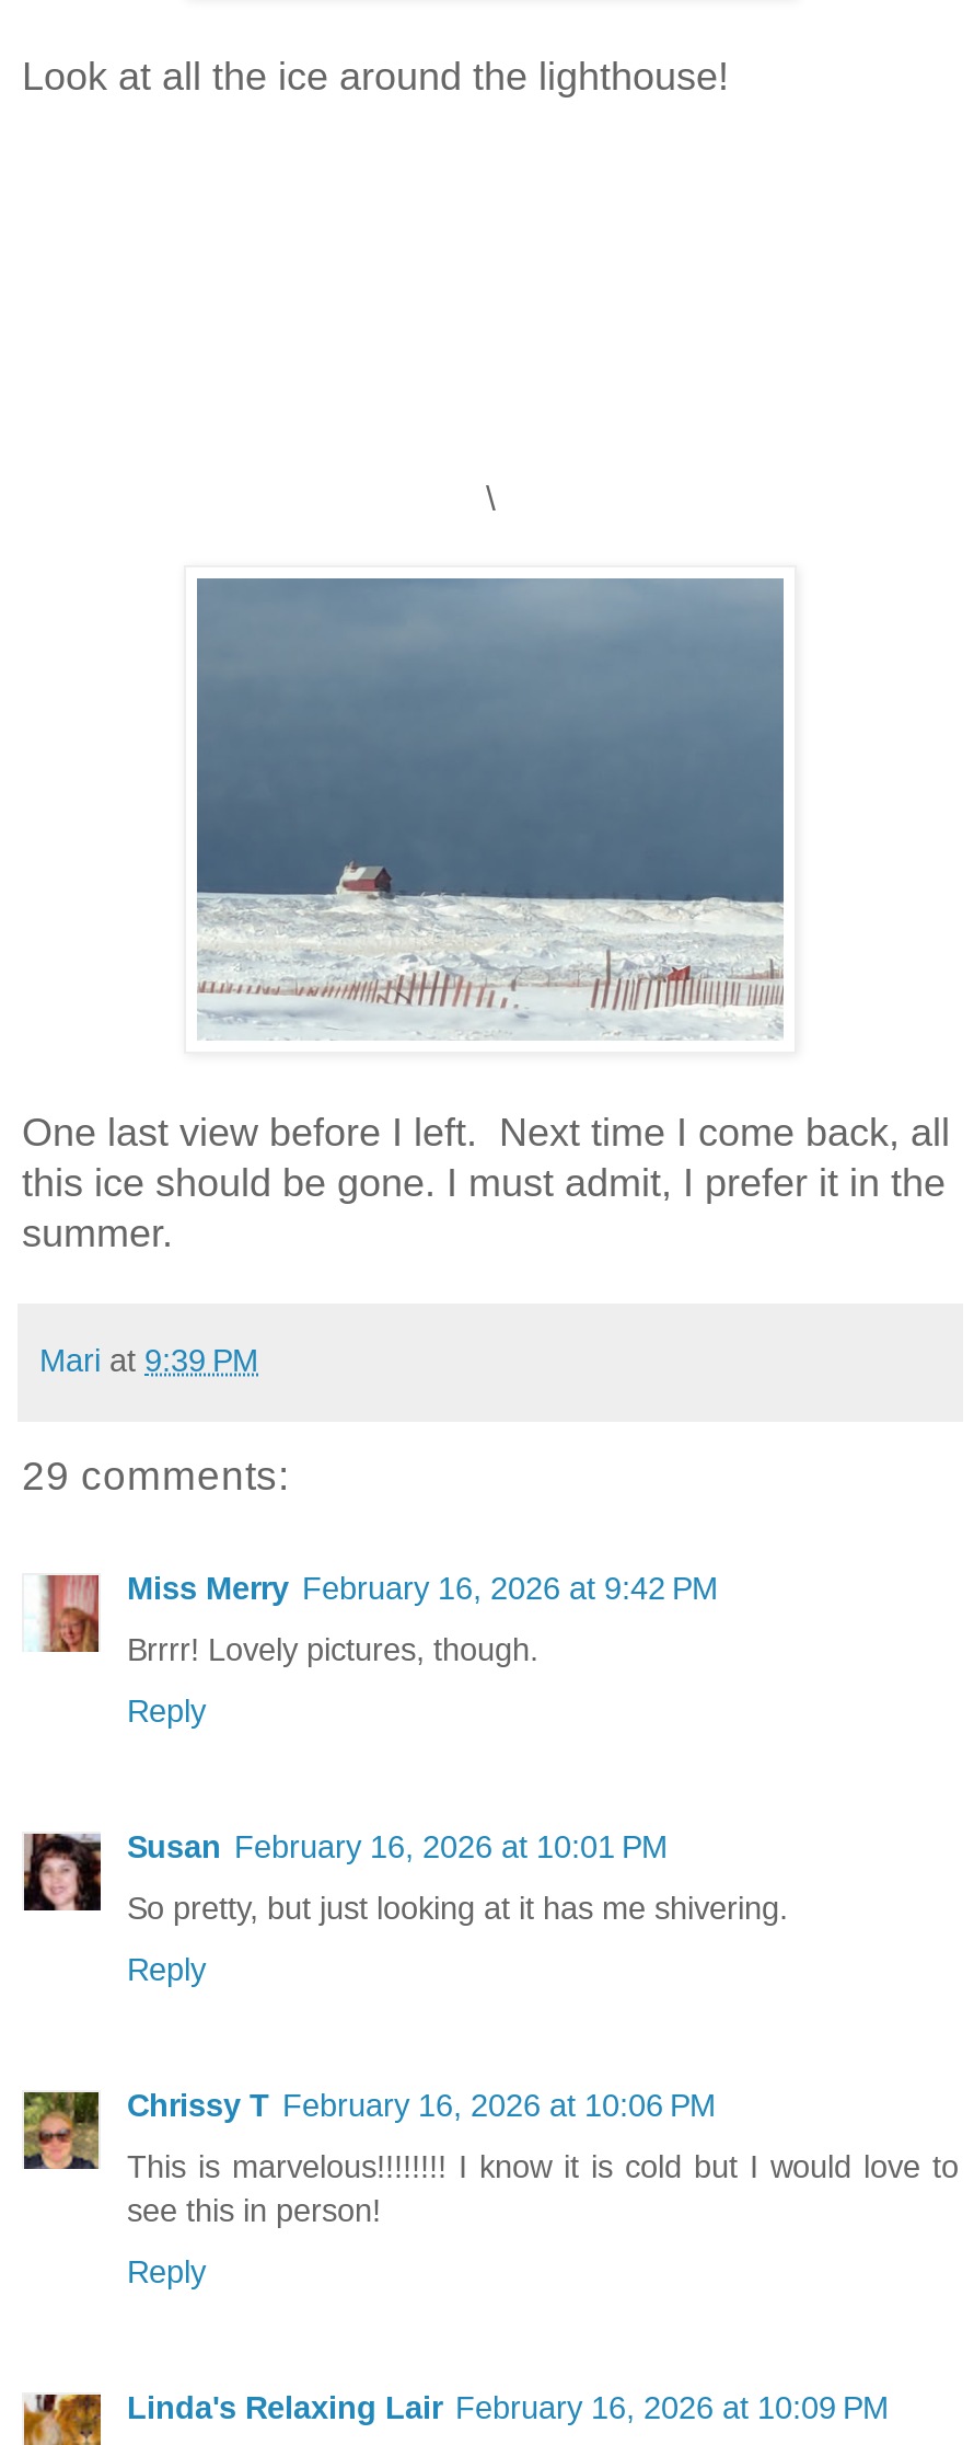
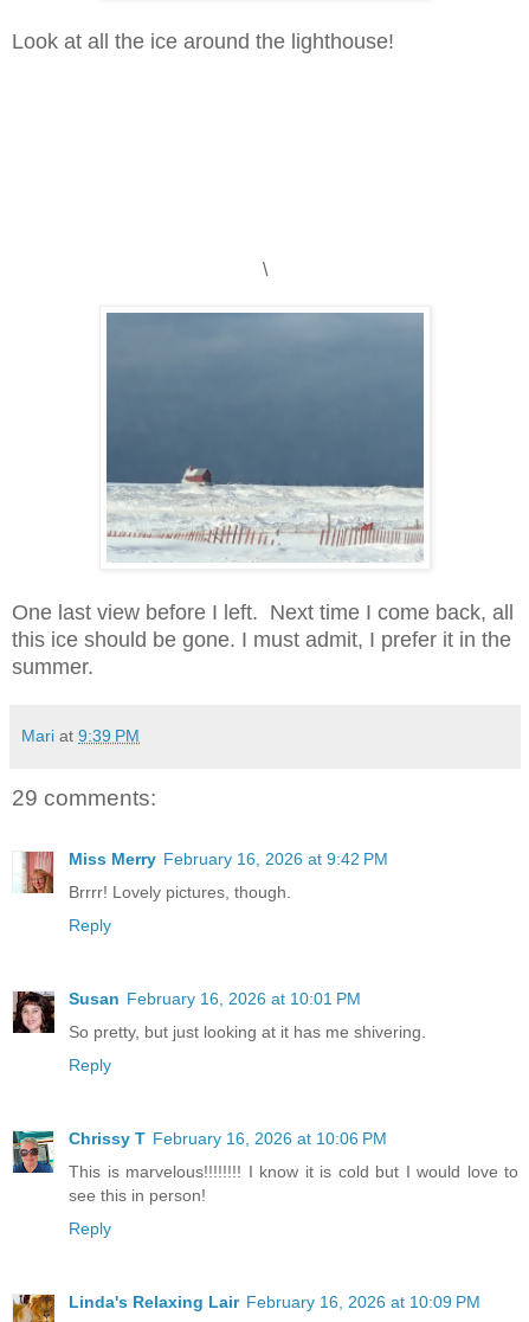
- [image]
+ [image]
